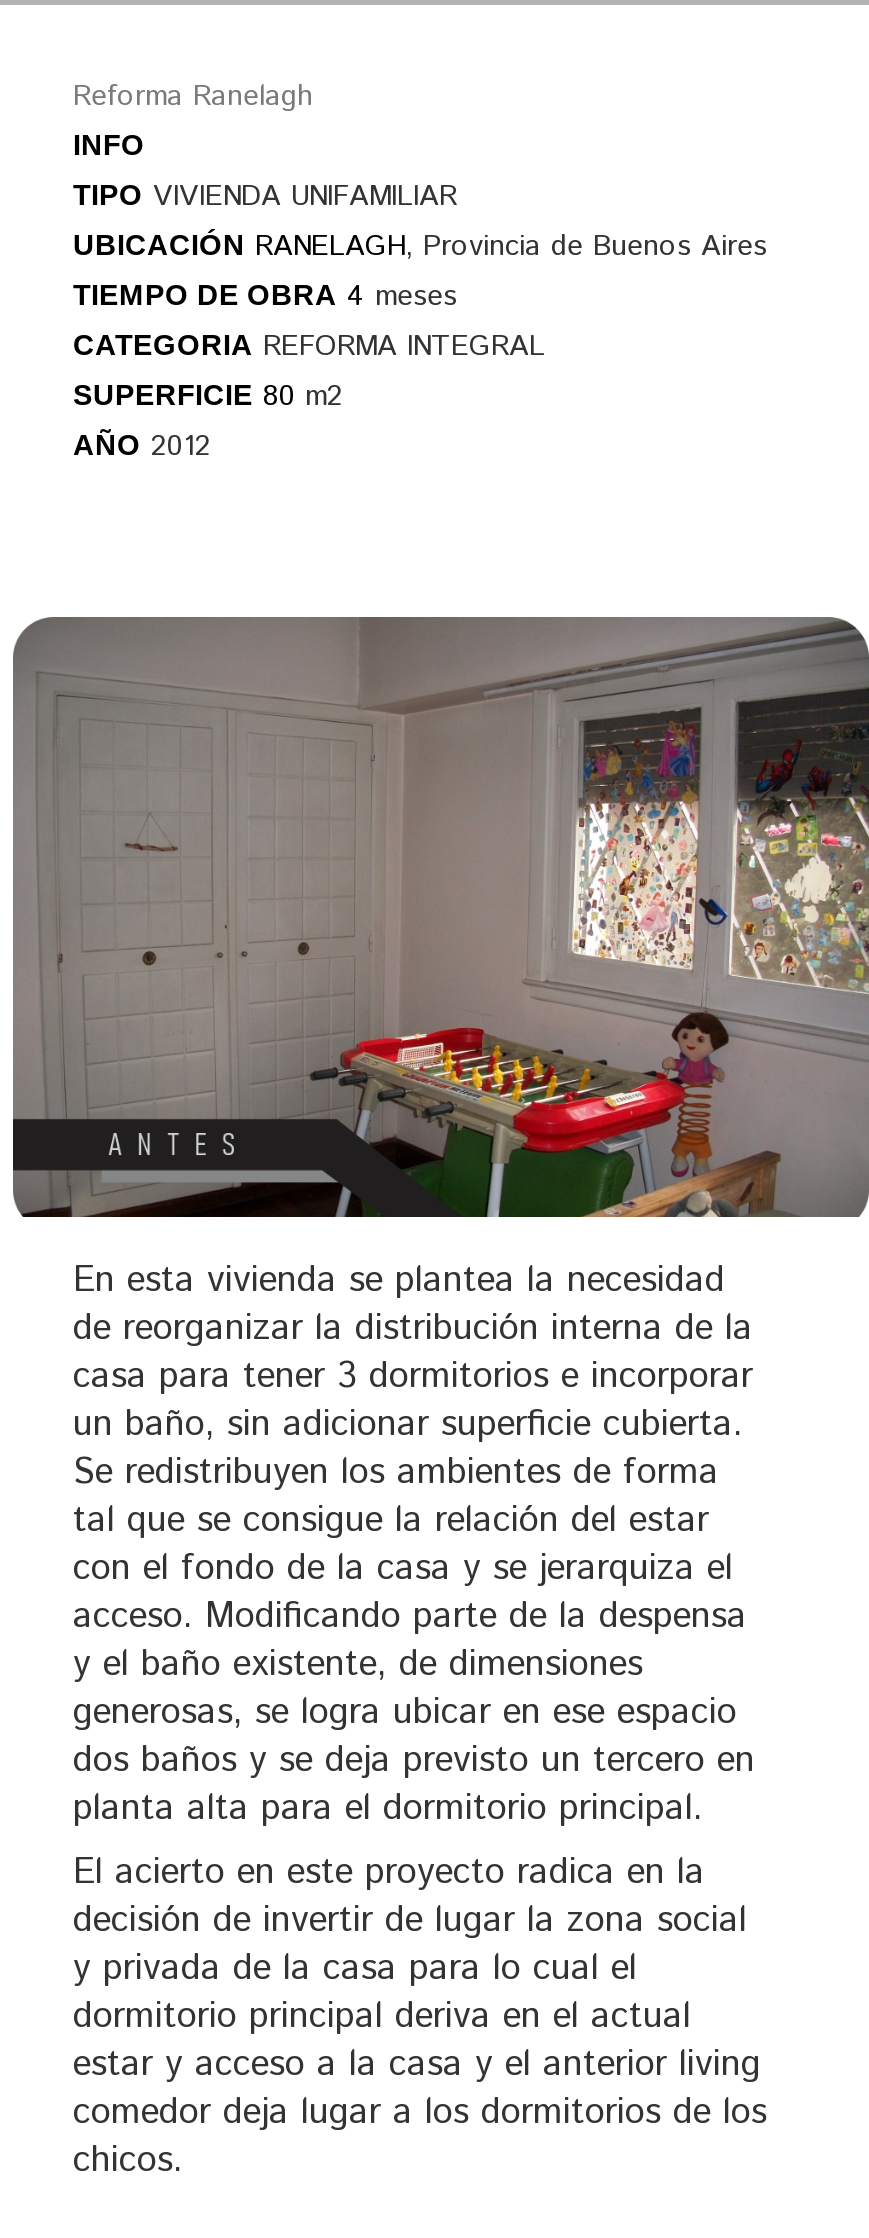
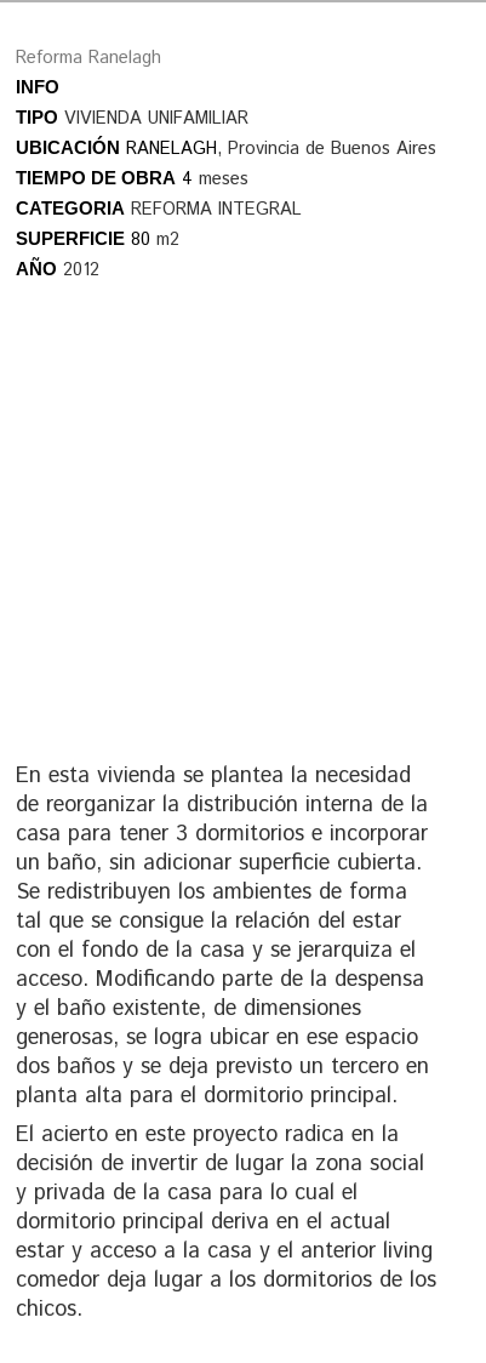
- [image]
